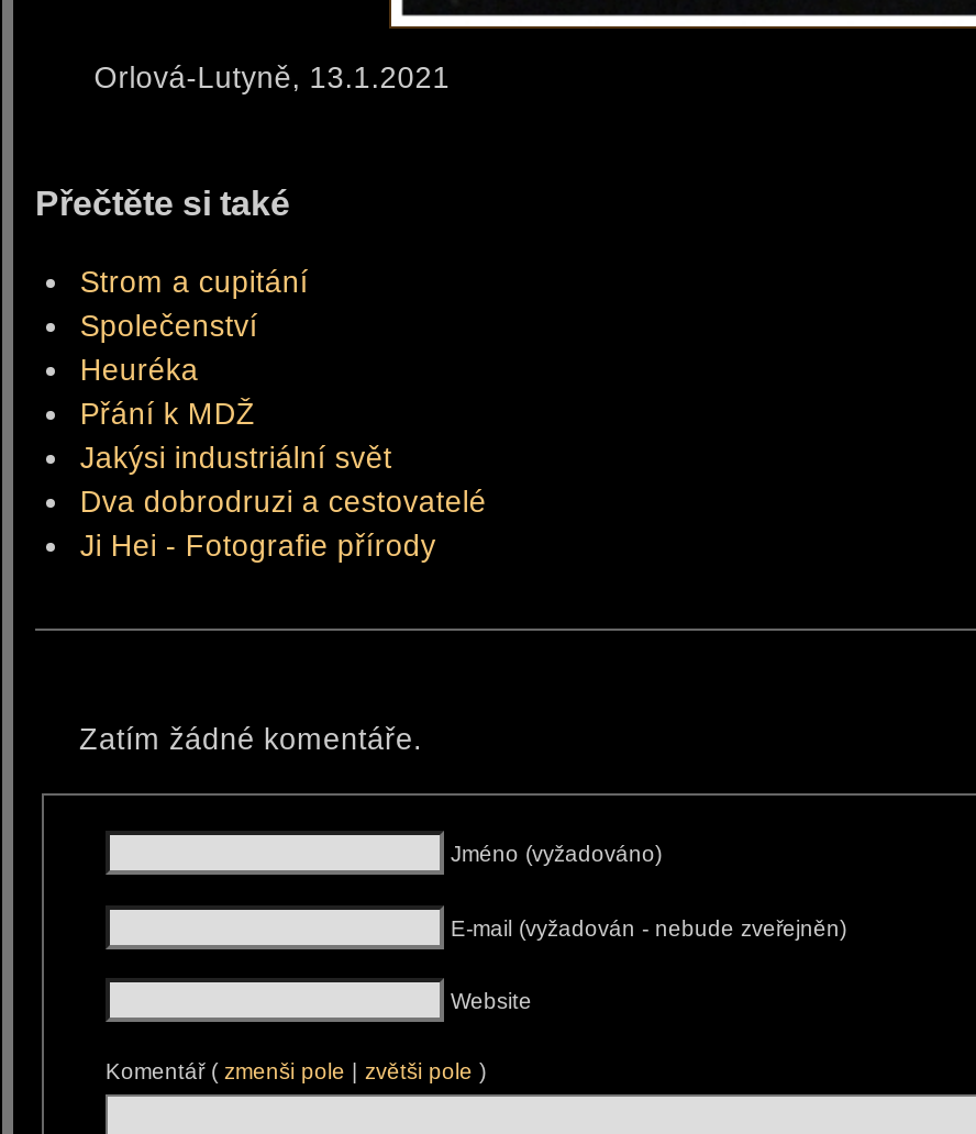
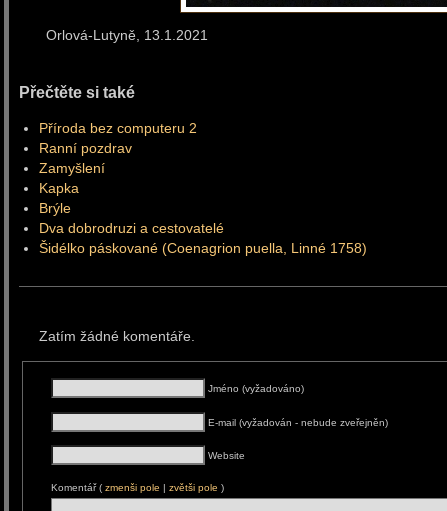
- Strom a cupitání
- Společenství
- Heuréka
- Přání k MDŽ
- Jakýsi industriální svět
+ Příroda bez computeru 2
+ Ranní pozdrav
+ Zamyšlení
+ Kapka
+ Brýle

- Ji Hei - Fotografie přírody
+ Šidélko páskované (Coenagrion puella, Linné 1758)
